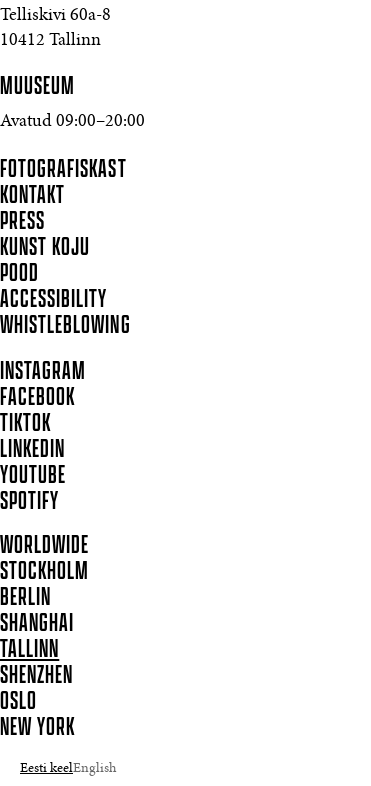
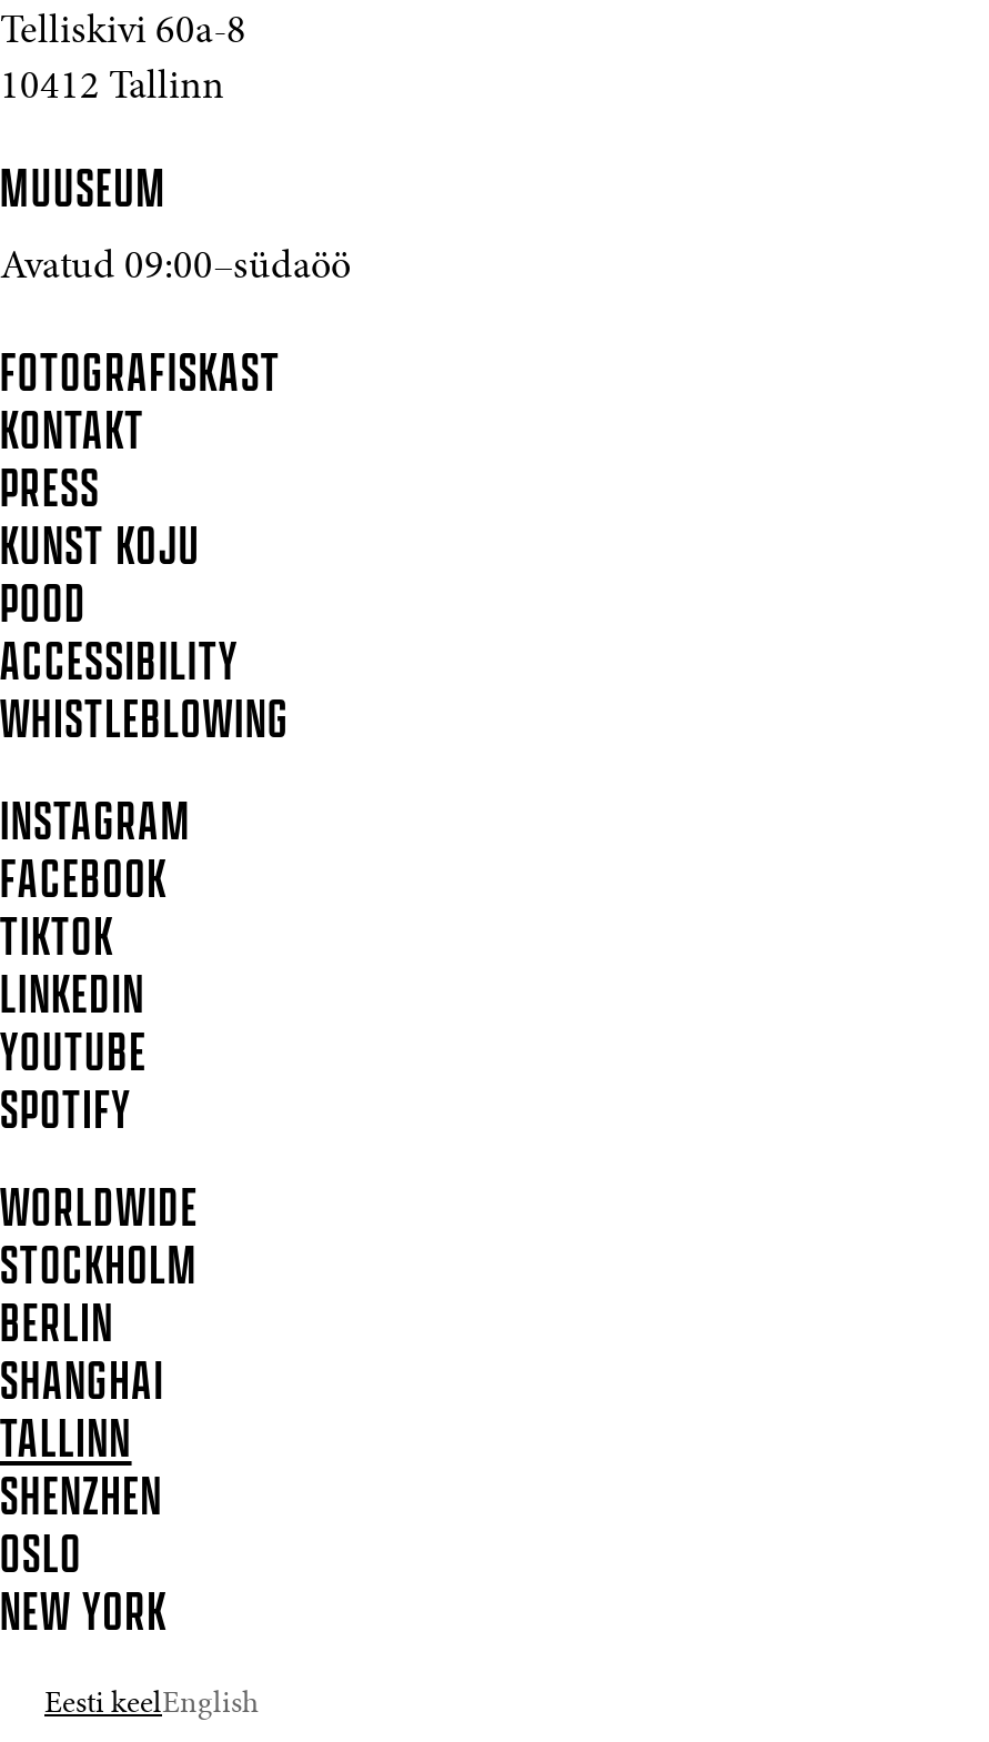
- Avatud 09:00–20:00
+ Avatud 09:00–südaöö
